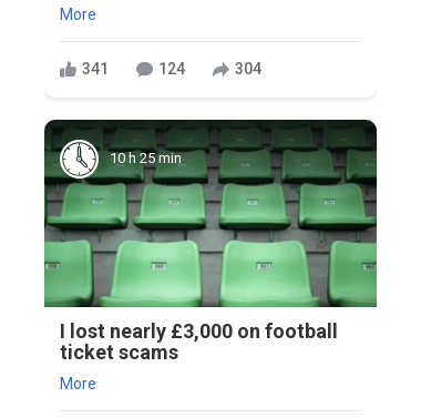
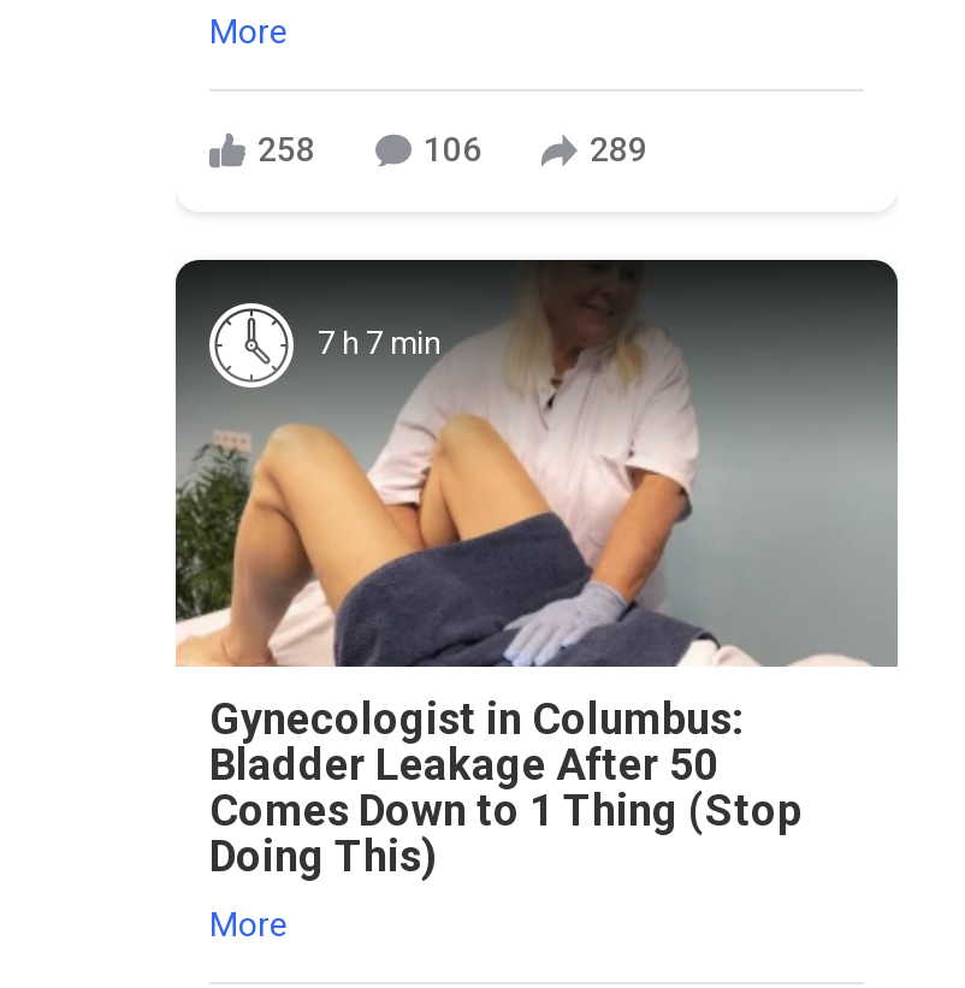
- 341
- 124
- 304
+ 258
+ 106
+ 289

- [image]
- 10 h 25 min
+ [image]
+ 7 h 7 min

- I lost nearly £3,000 on football
- ticket scams
+ Gynecologist in Columbus:
+ Bladder Leakage After 50
+ Comes Down to 1 Thing (Stop
+ Doing This)
